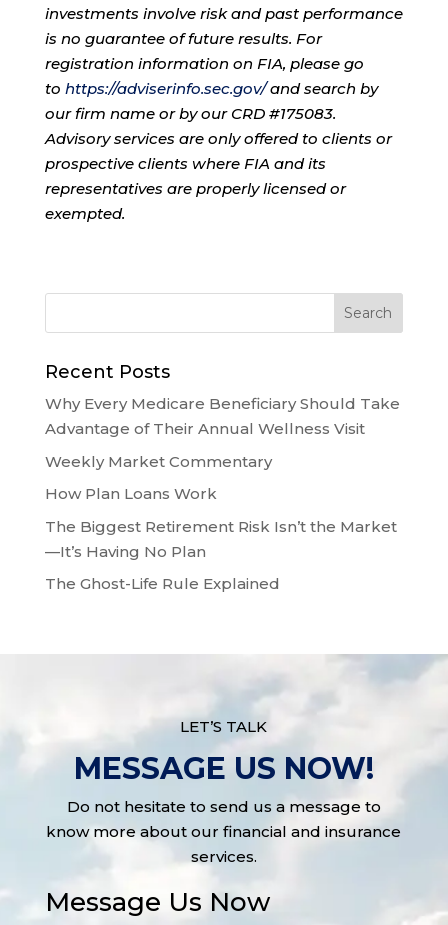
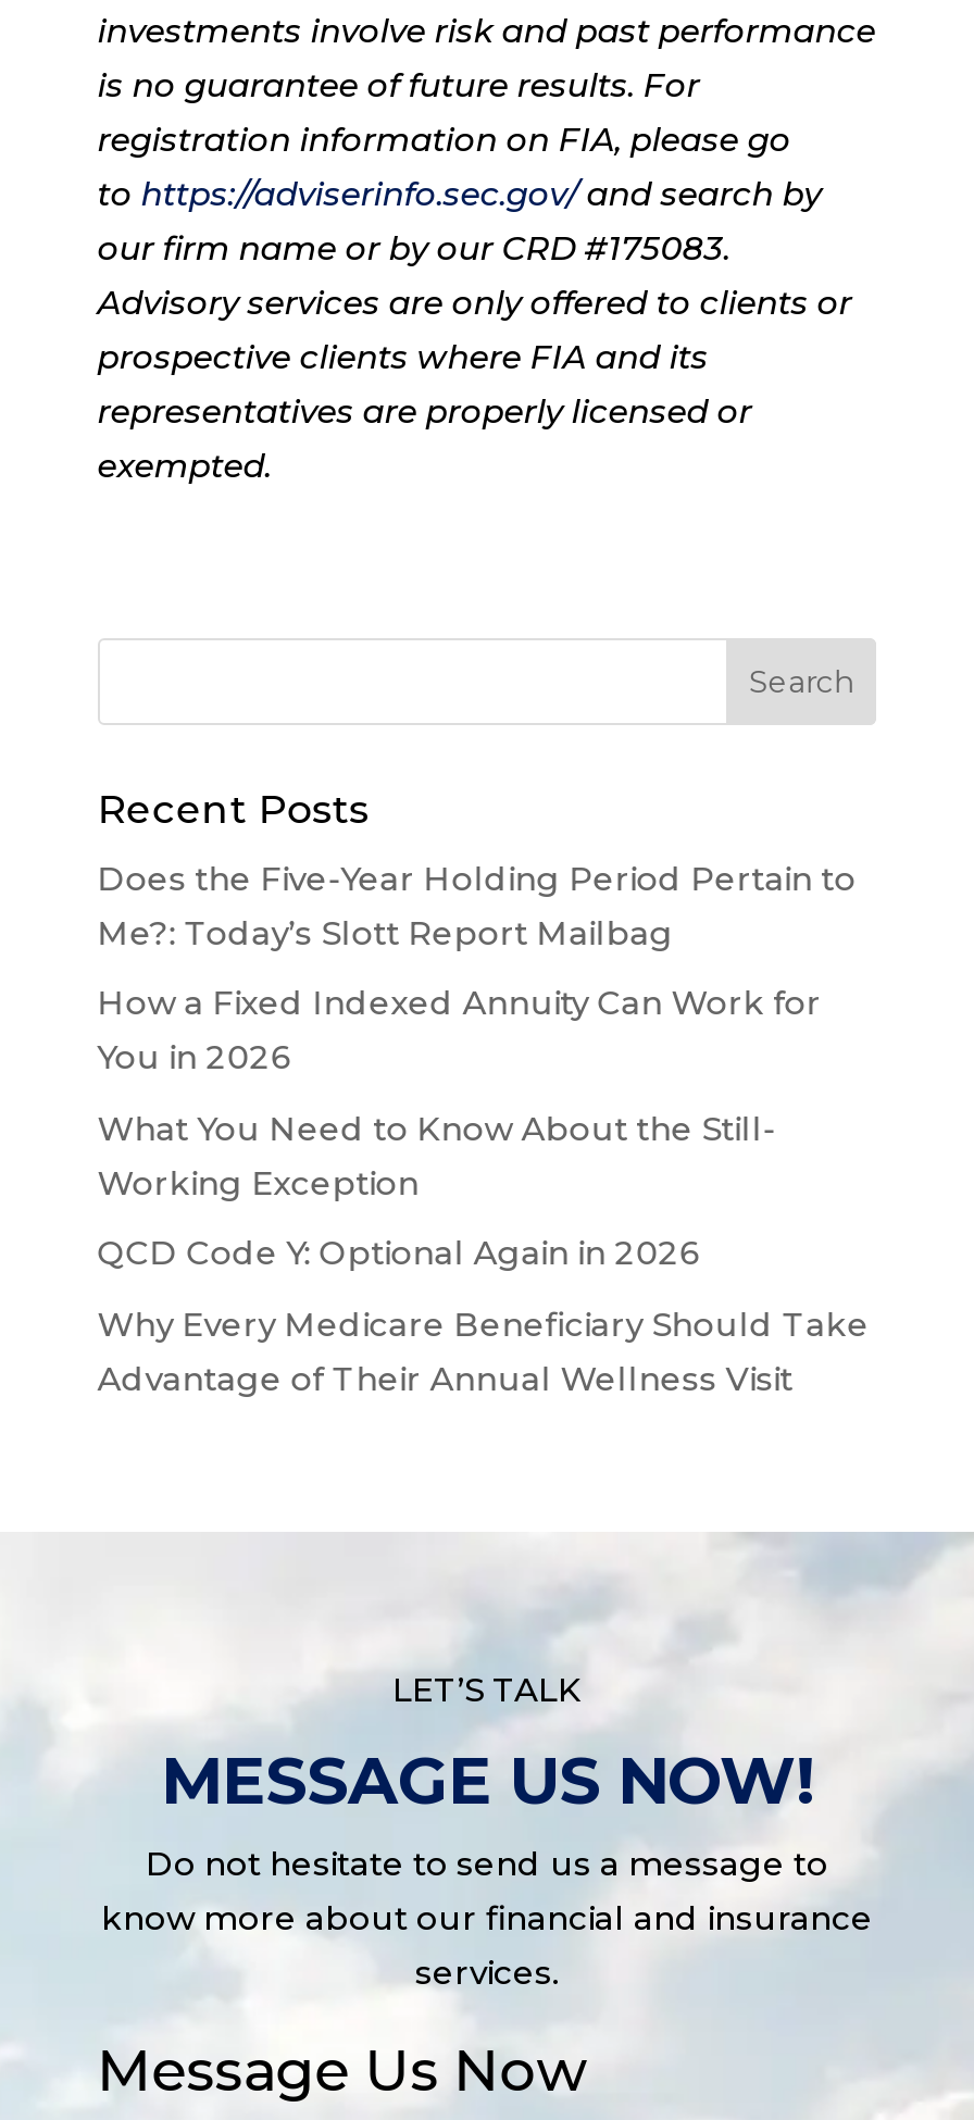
+ Does the Five-Year Holding Period Pertain to
+ Me?: Today’s Slott Report Mailbag
+ How a Fixed Indexed Annuity Can Work for
+ You in 2026
+ What You Need to Know About the Still-
+ Working Exception
+ QCD Code Y: Optional Again in 2026

moved down: Why Every Medicare Beneficiary Should Take | Advantage of Their Annual Wellness Visit

- Weekly Market Commentary
- How Plan Loans Work
- The Biggest Retirement Risk Isn’t the Market
- —It’s Having No Plan
- The Ghost-Life Rule Explained
